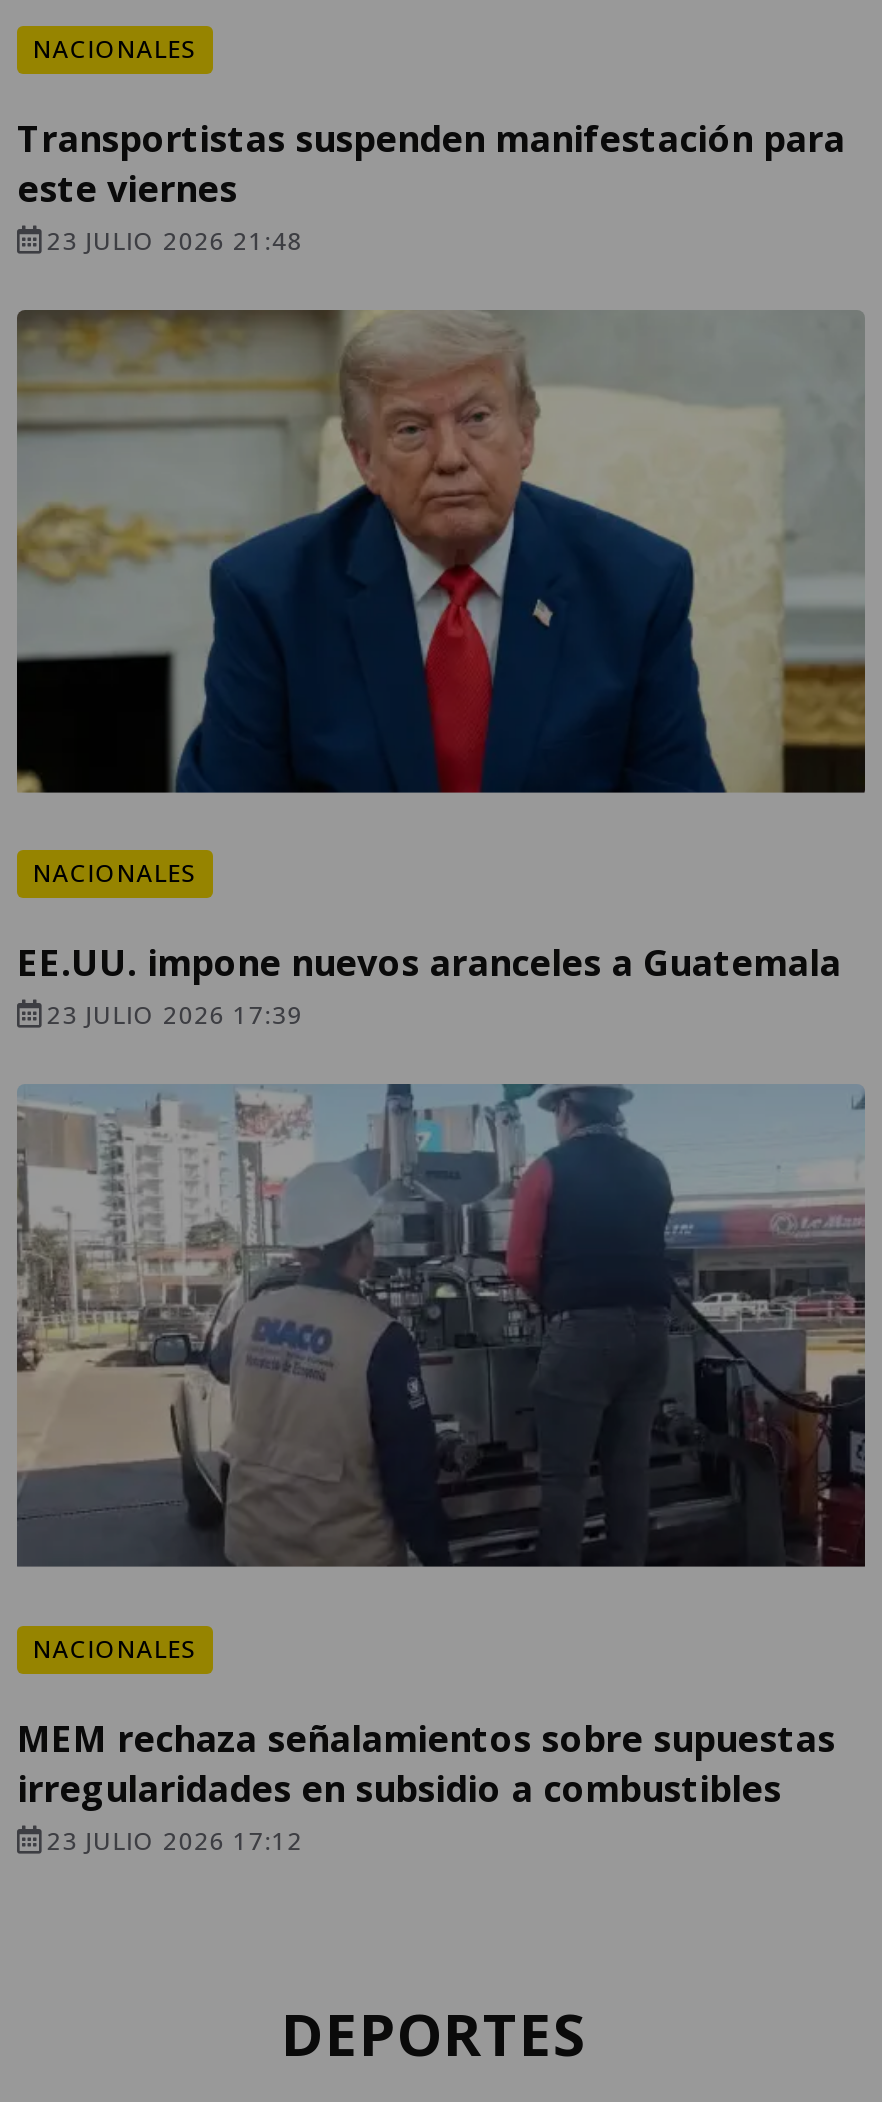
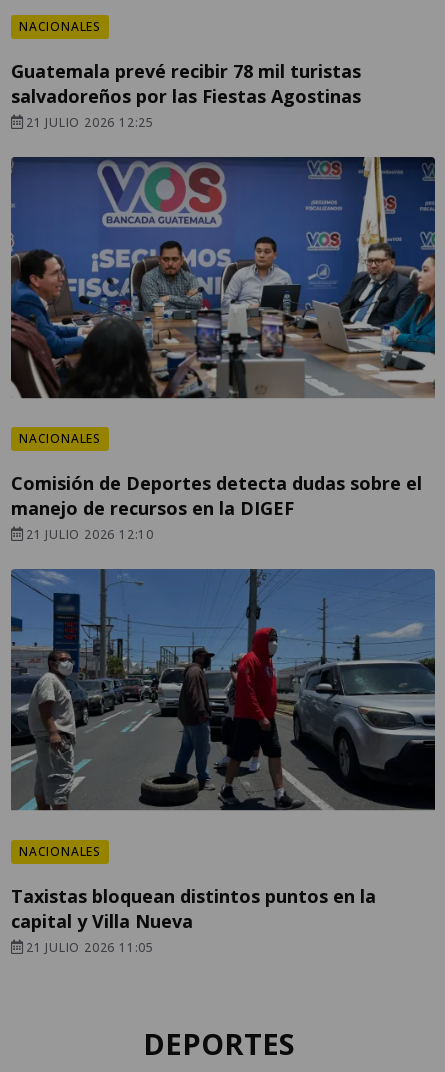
- Transportistas suspenden manifestación para
- este viernes
- 23 JULIO 2026 21:48
+ Guatemala prevé recibir 78 mil turistas
+ salvadoreños por las Fiestas Agostinas
+ 21 JULIO 2026 12:25

- [image]
+ [image]

- EE.UU. impone nuevos aranceles a Guatemala
- 23 JULIO 2026 17:39
+ Comisión de Deportes detecta dudas sobre el
+ manejo de recursos en la DIGEF
+ 21 JULIO 2026 12:10

- [image]
+ [image]

- MEM rechaza señalamientos sobre supuestas
- irregularidades en subsidio a combustibles
- 23 JULIO 2026 17:12
+ Taxistas bloquean distintos puntos en la
+ capital y Villa Nueva
+ 21 JULIO 2026 11:05
